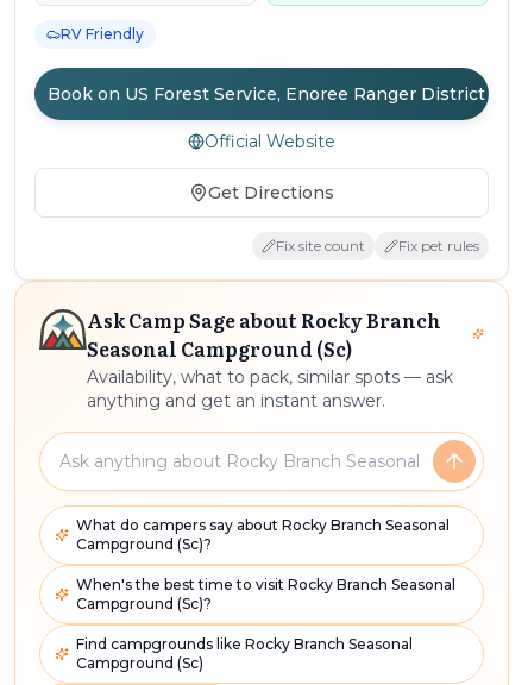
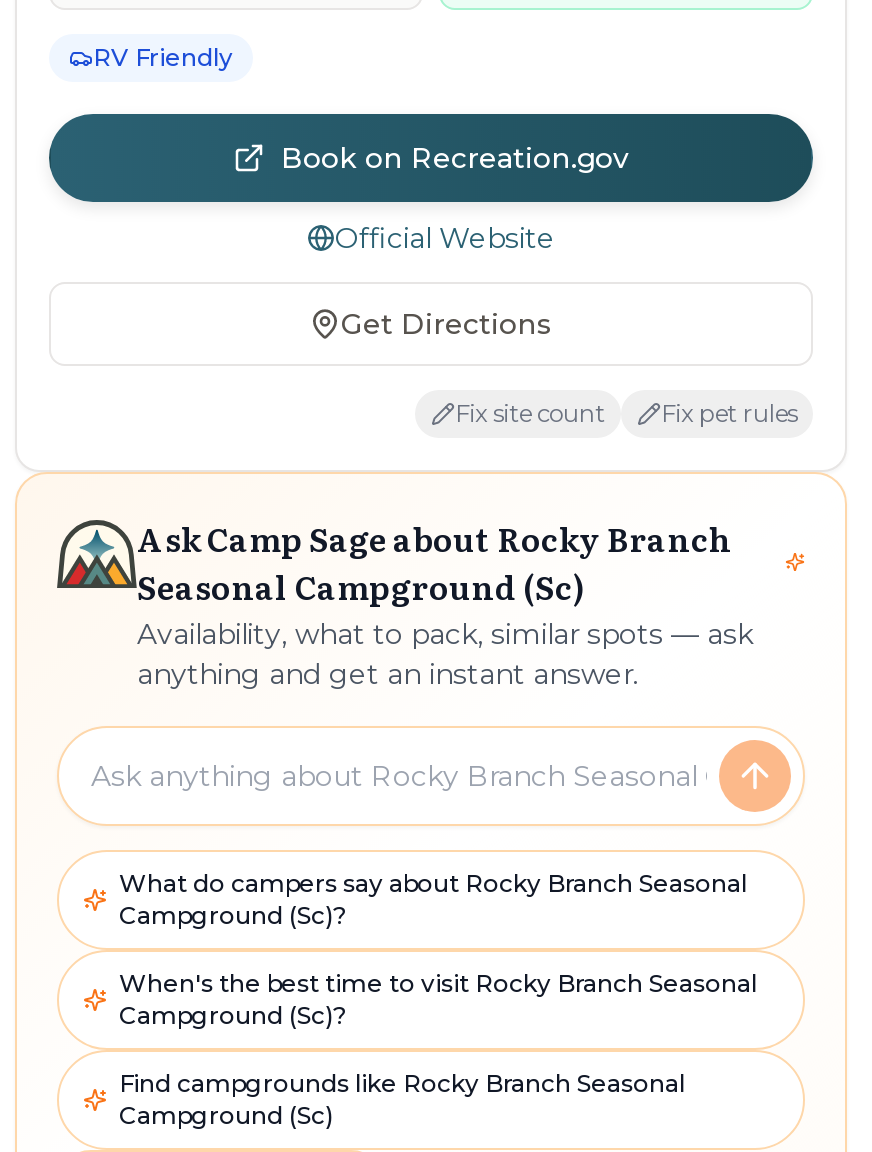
- Book on US Forest Service, Enoree Ranger District
+ Book on Recreation.gov
